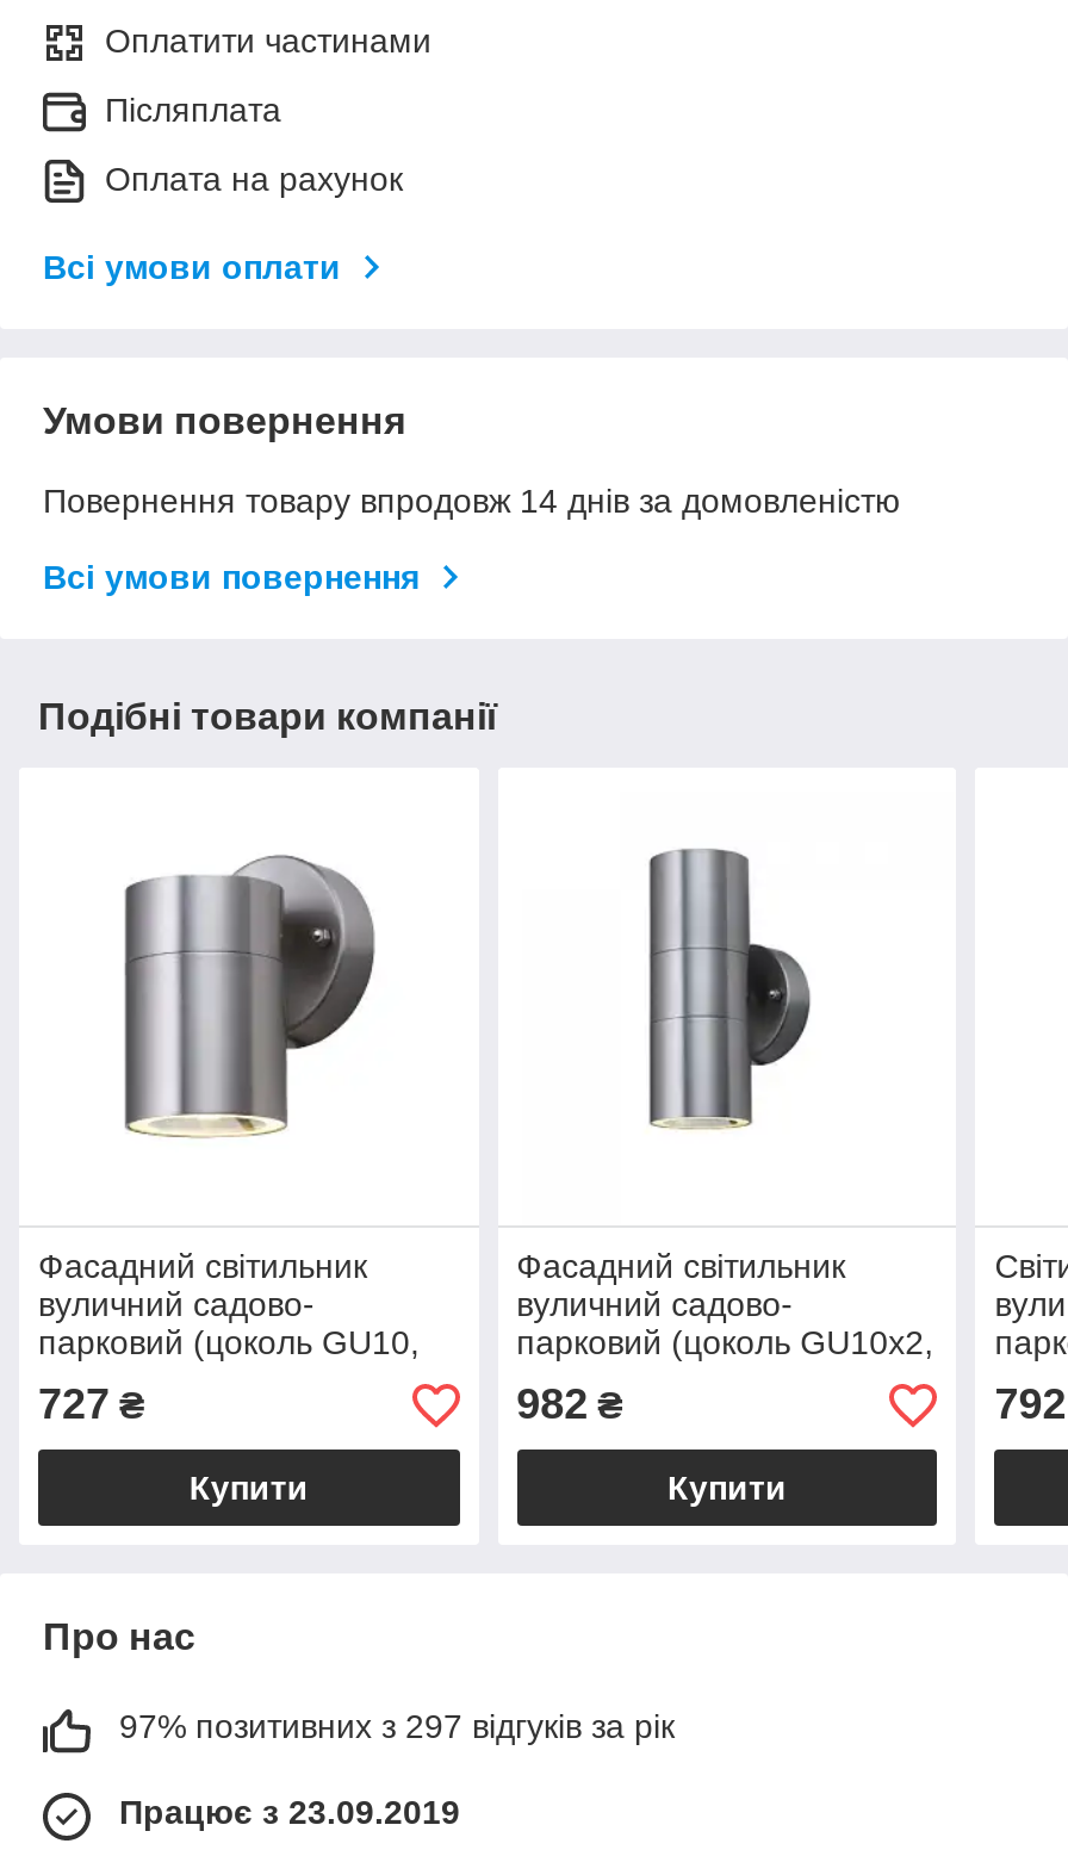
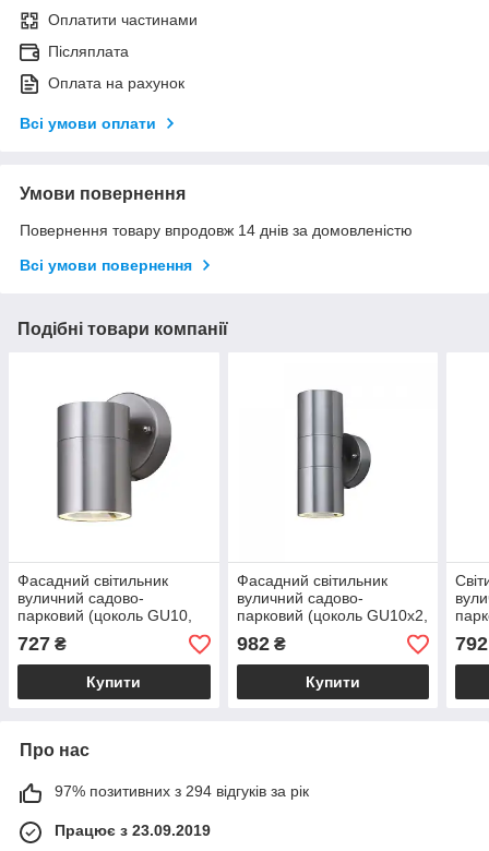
- 97% позитивних з 297 відгуків за рік
+ 97% позитивних з 294 відгуків за рік
